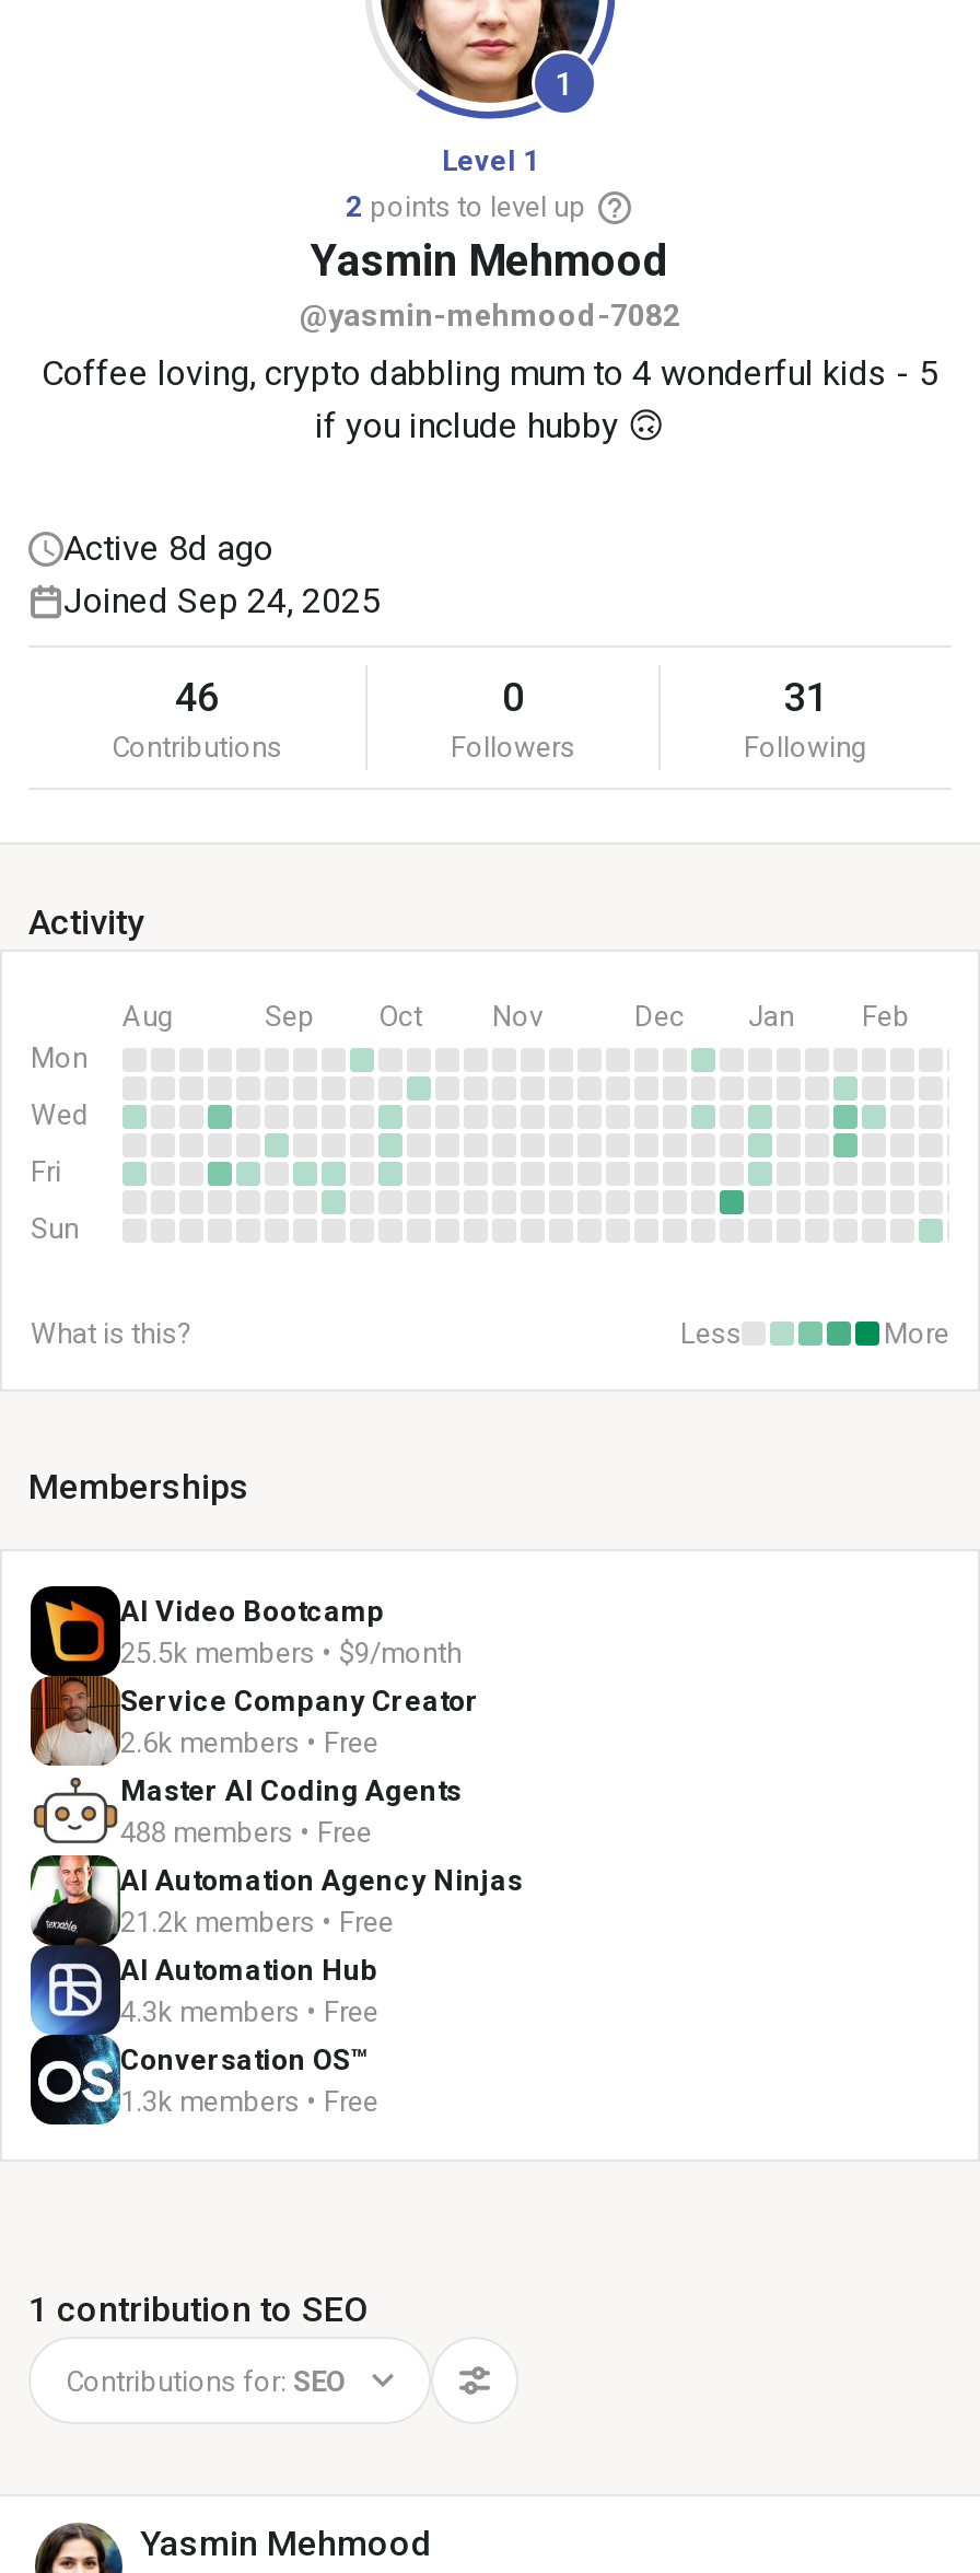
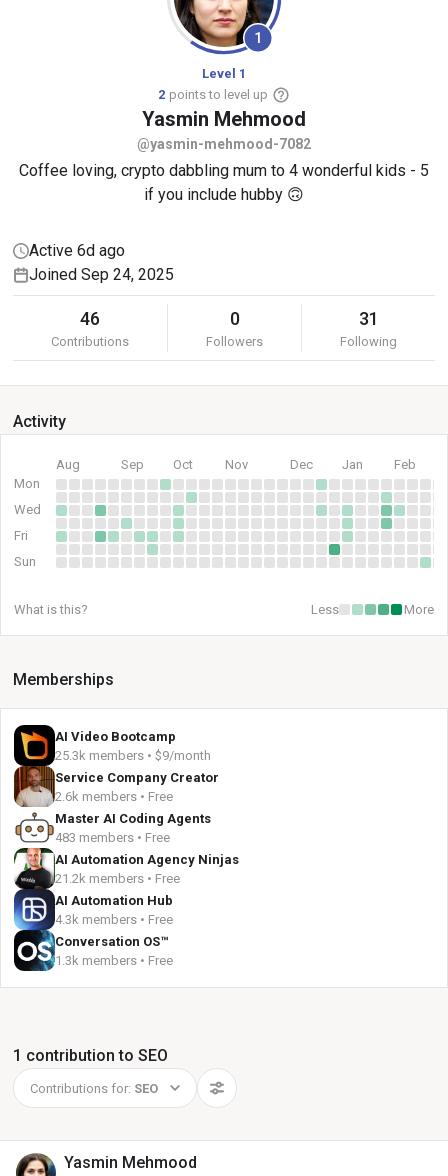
- Active 8d ago
+ Active 6d ago

- 25.5k members • $9/month
+ 25.3k members • $9/month

- 488 members • Free
+ 483 members • Free
